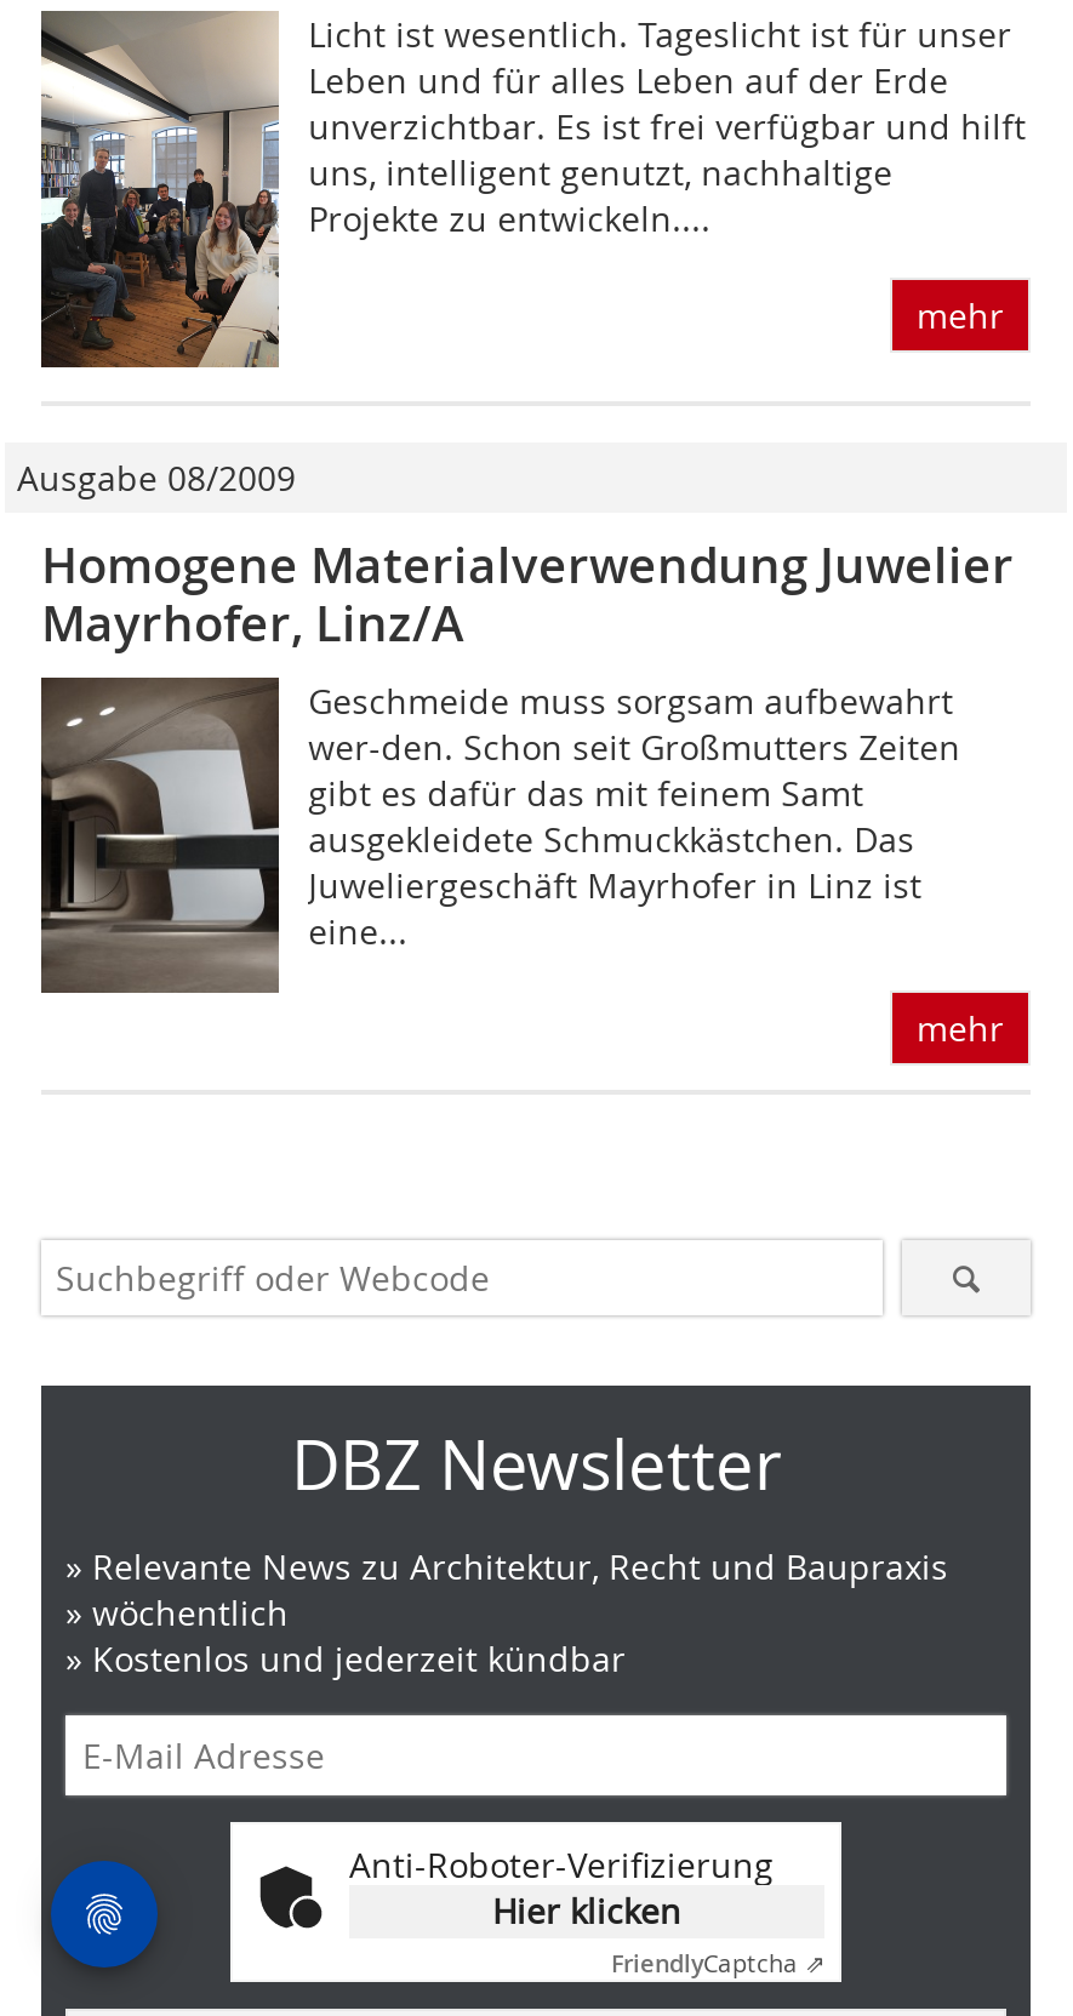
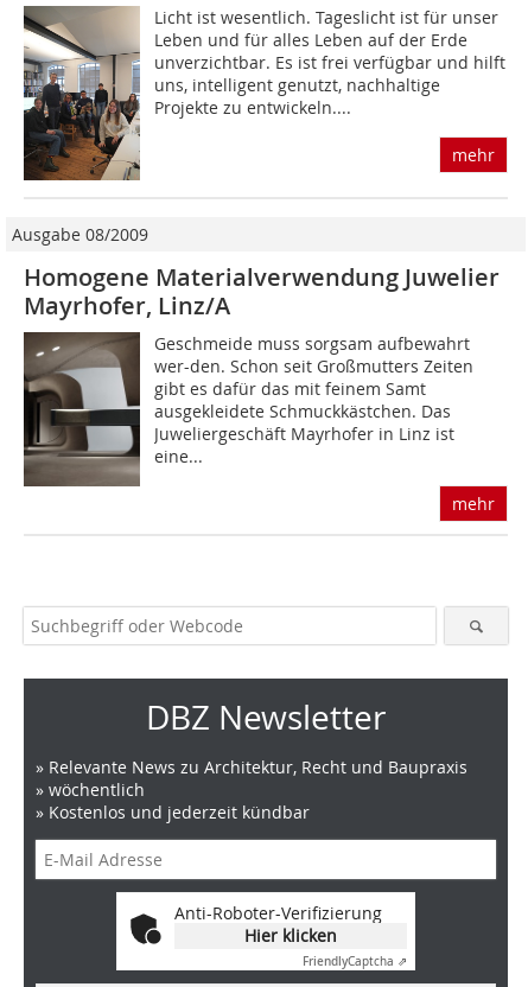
- [image]
